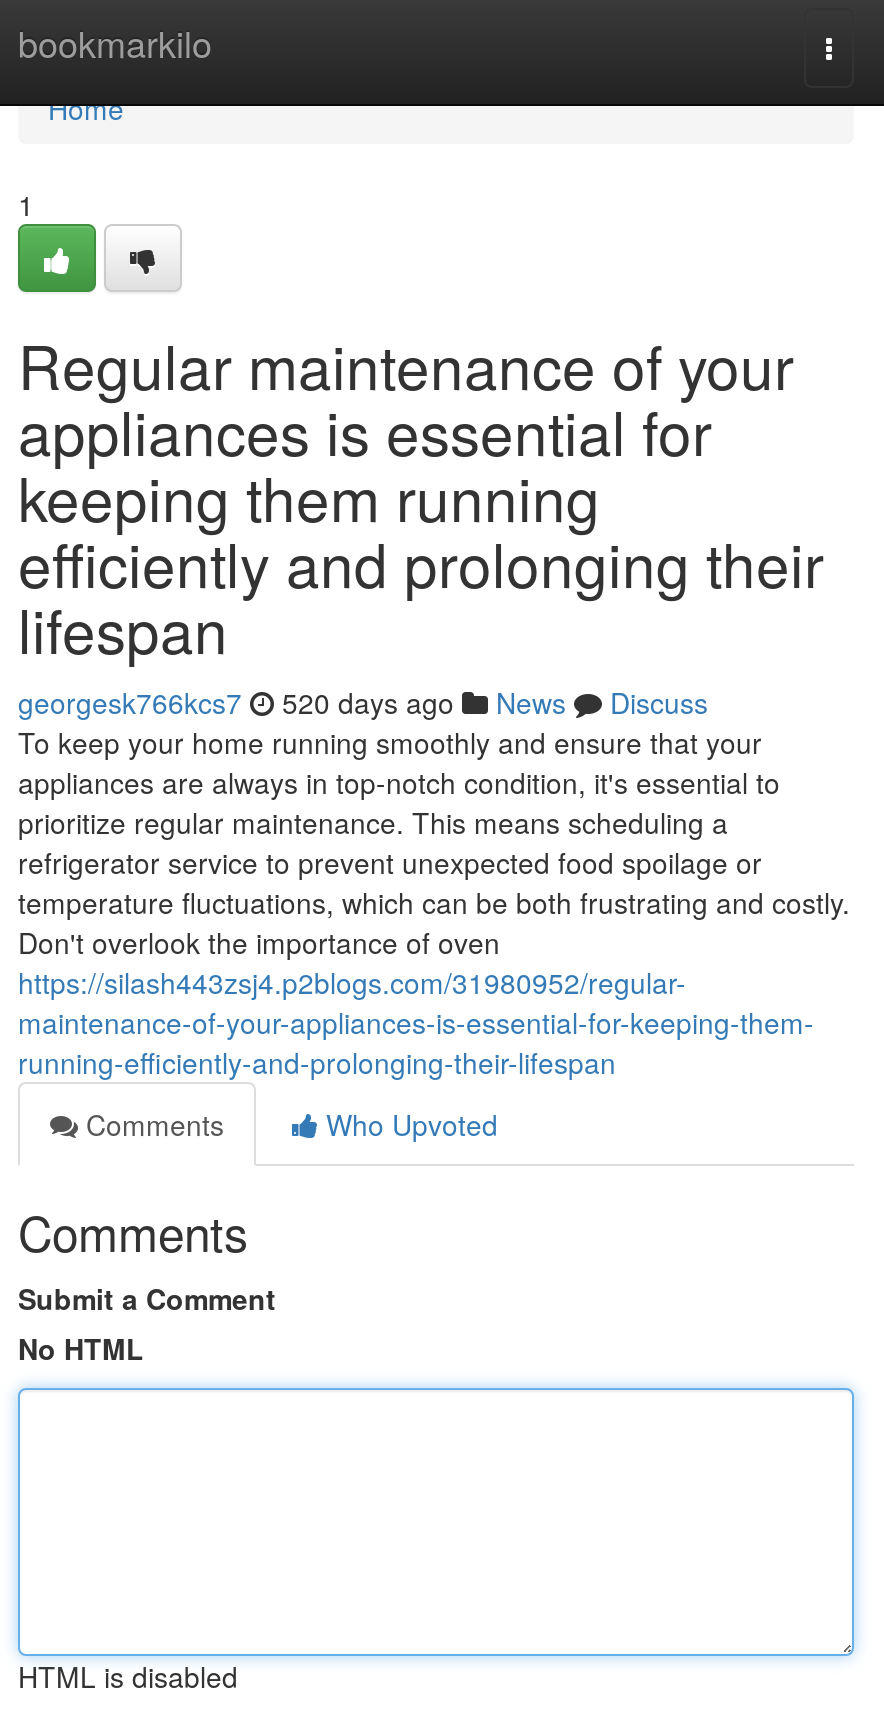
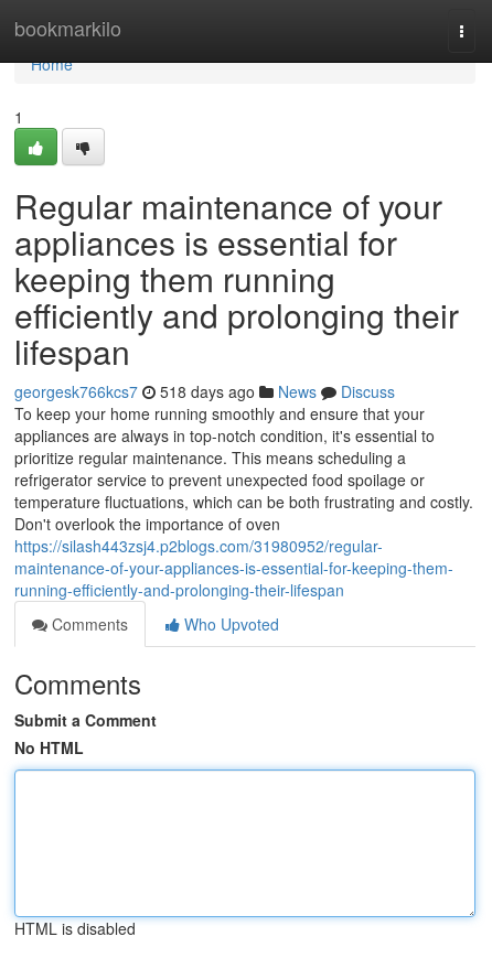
- georgesk766kcs7 520 days ago News Discuss
+ georgesk766kcs7 518 days ago News Discuss
